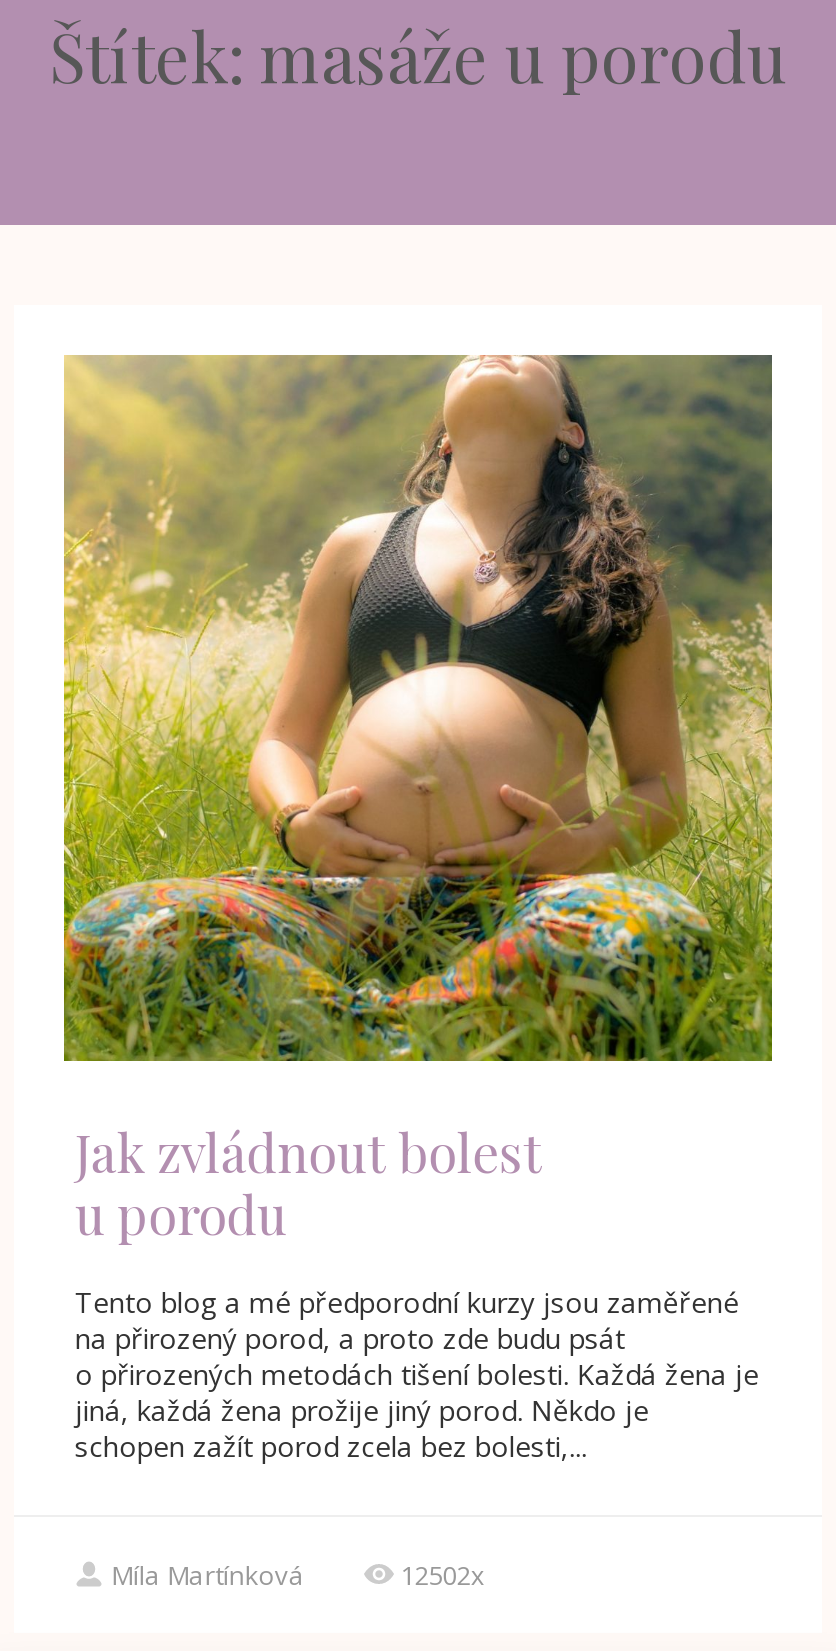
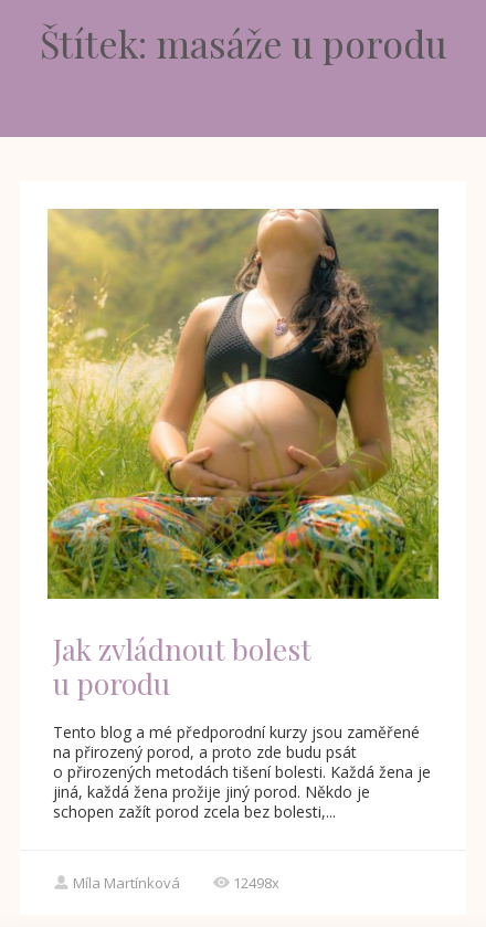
- 12502x
+ 12498x
